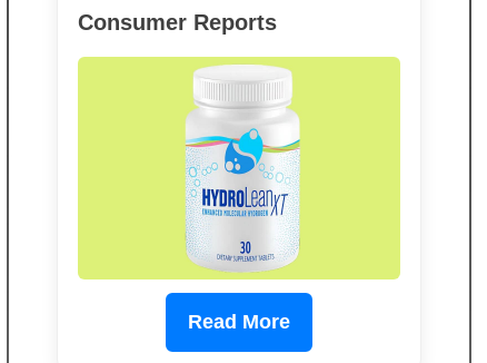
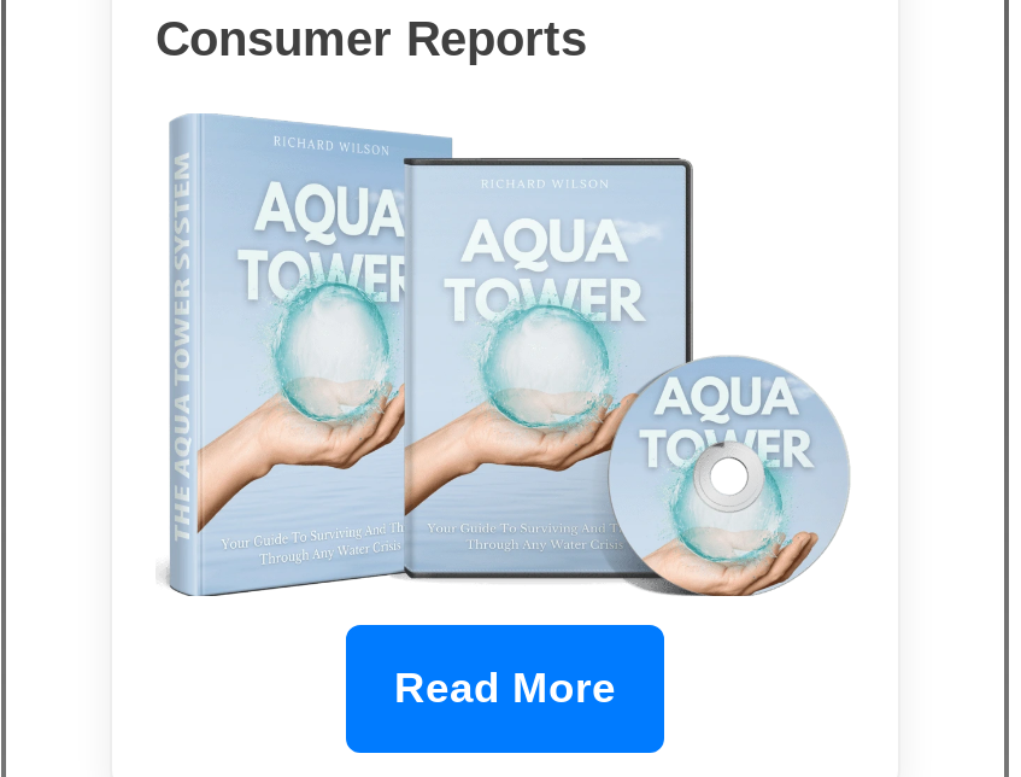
- [image]
+ [image]
